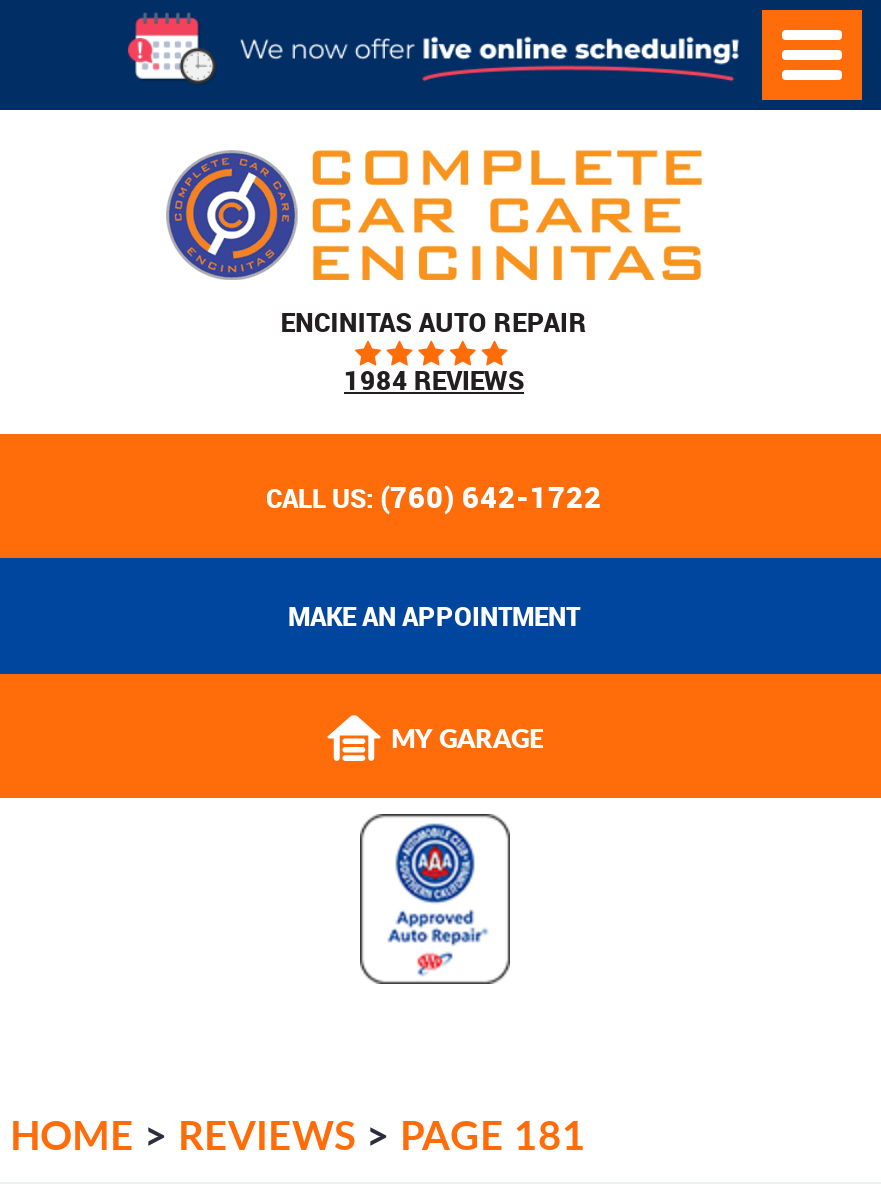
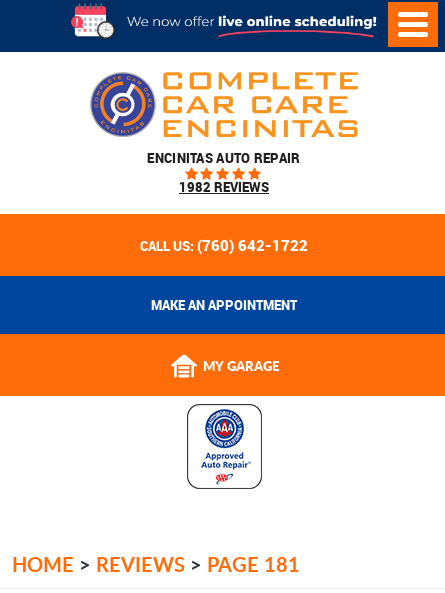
- 1984 REVIEWS
+ 1982 REVIEWS
